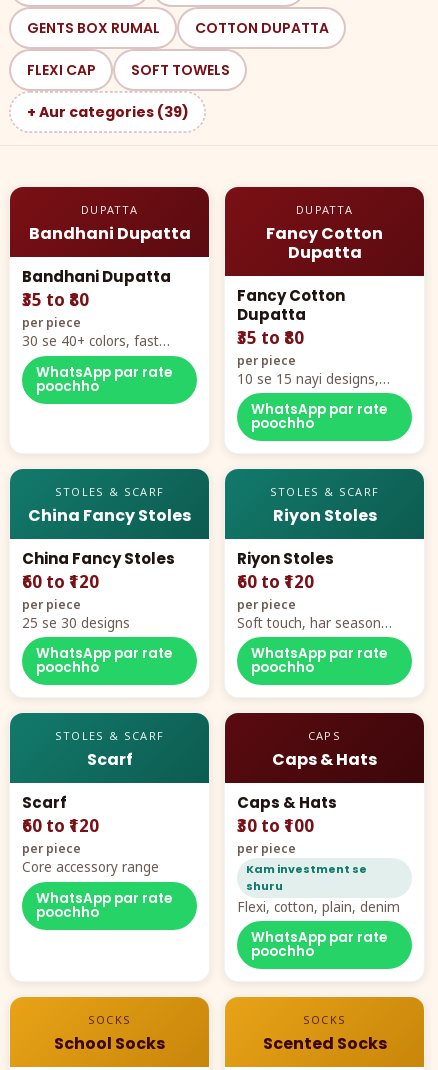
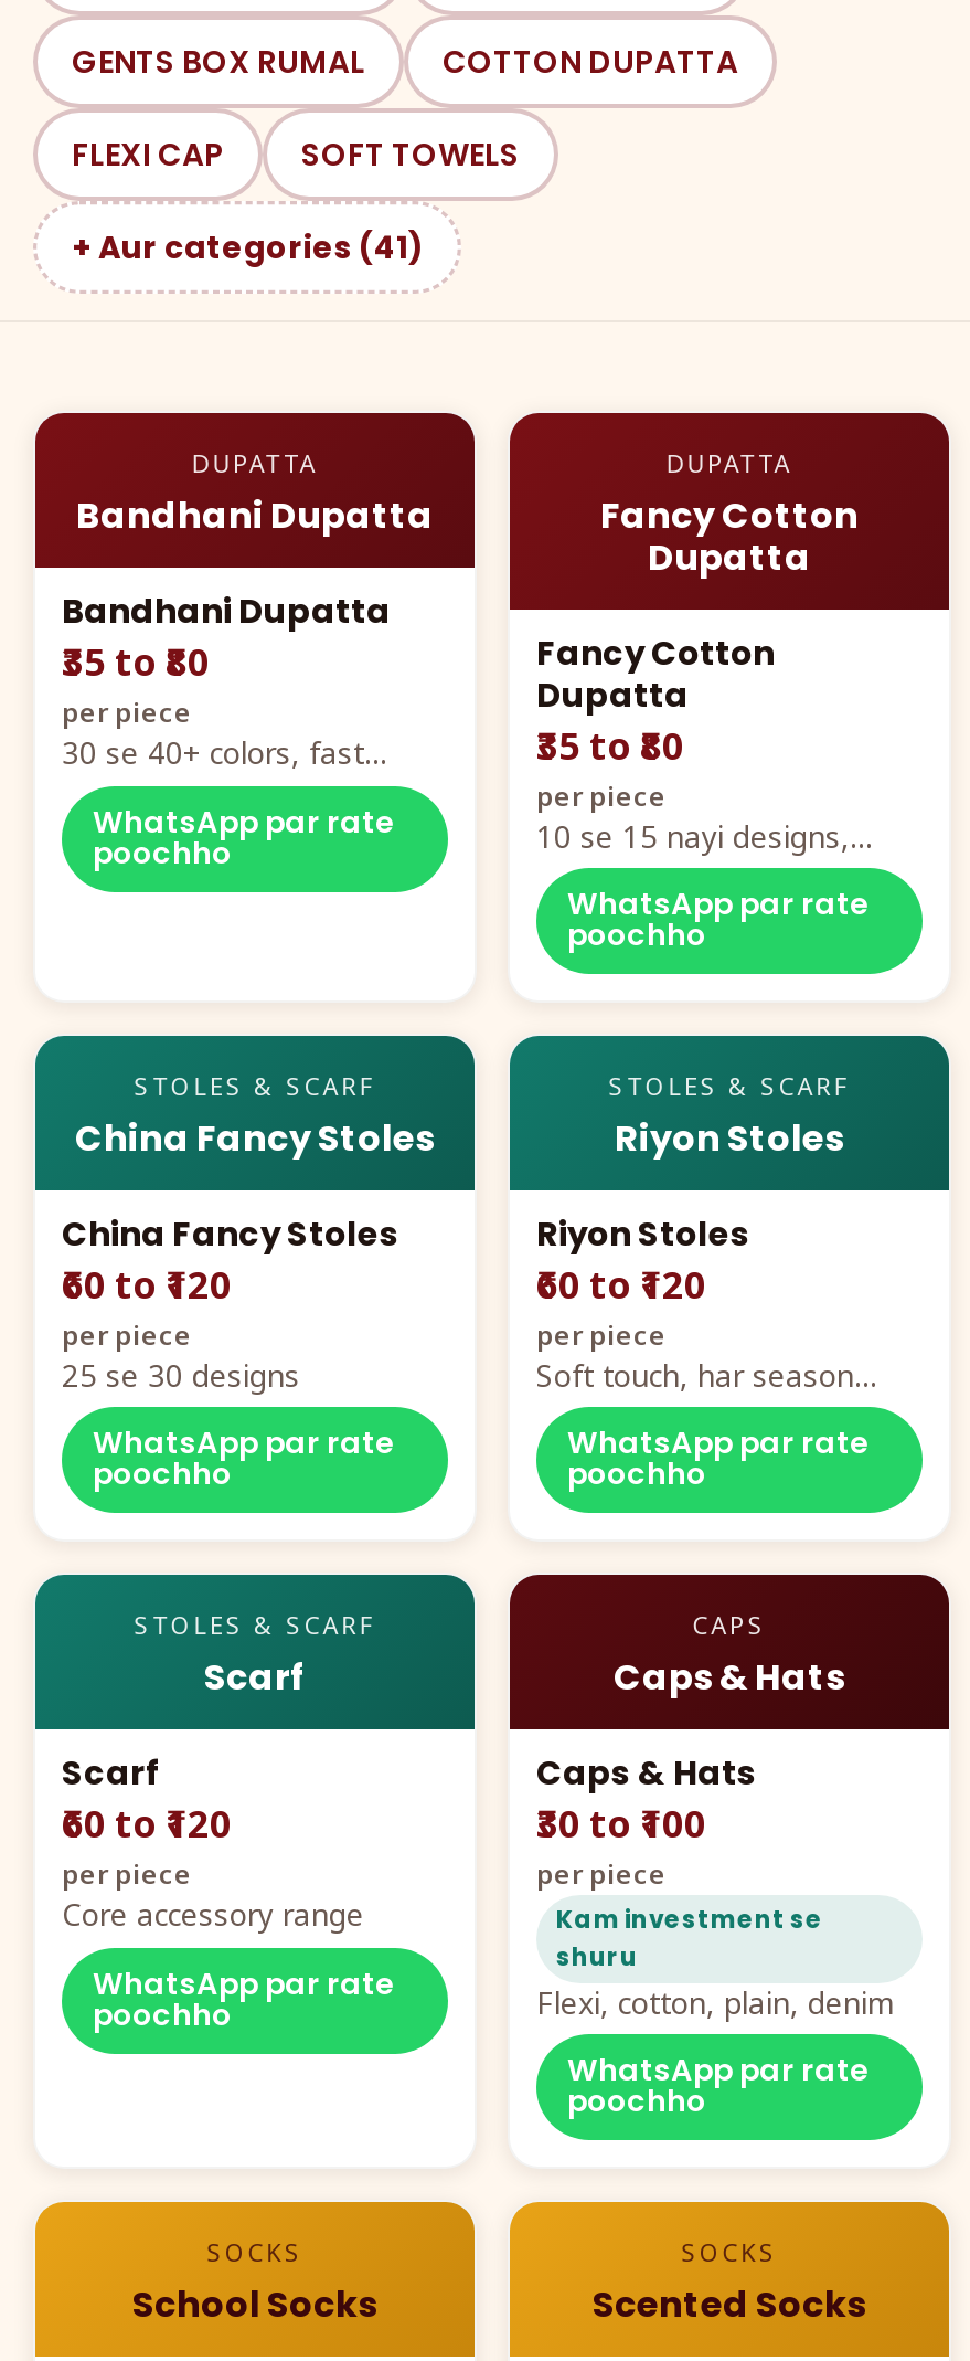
- + Aur categories (39)
+ + Aur categories (41)
